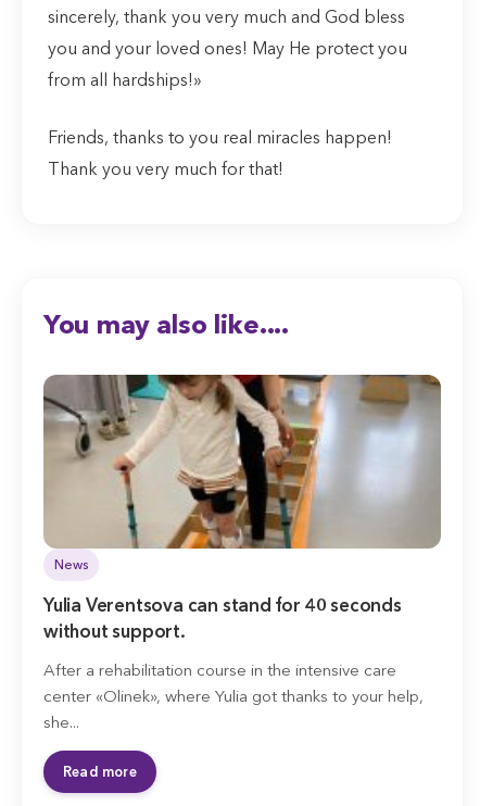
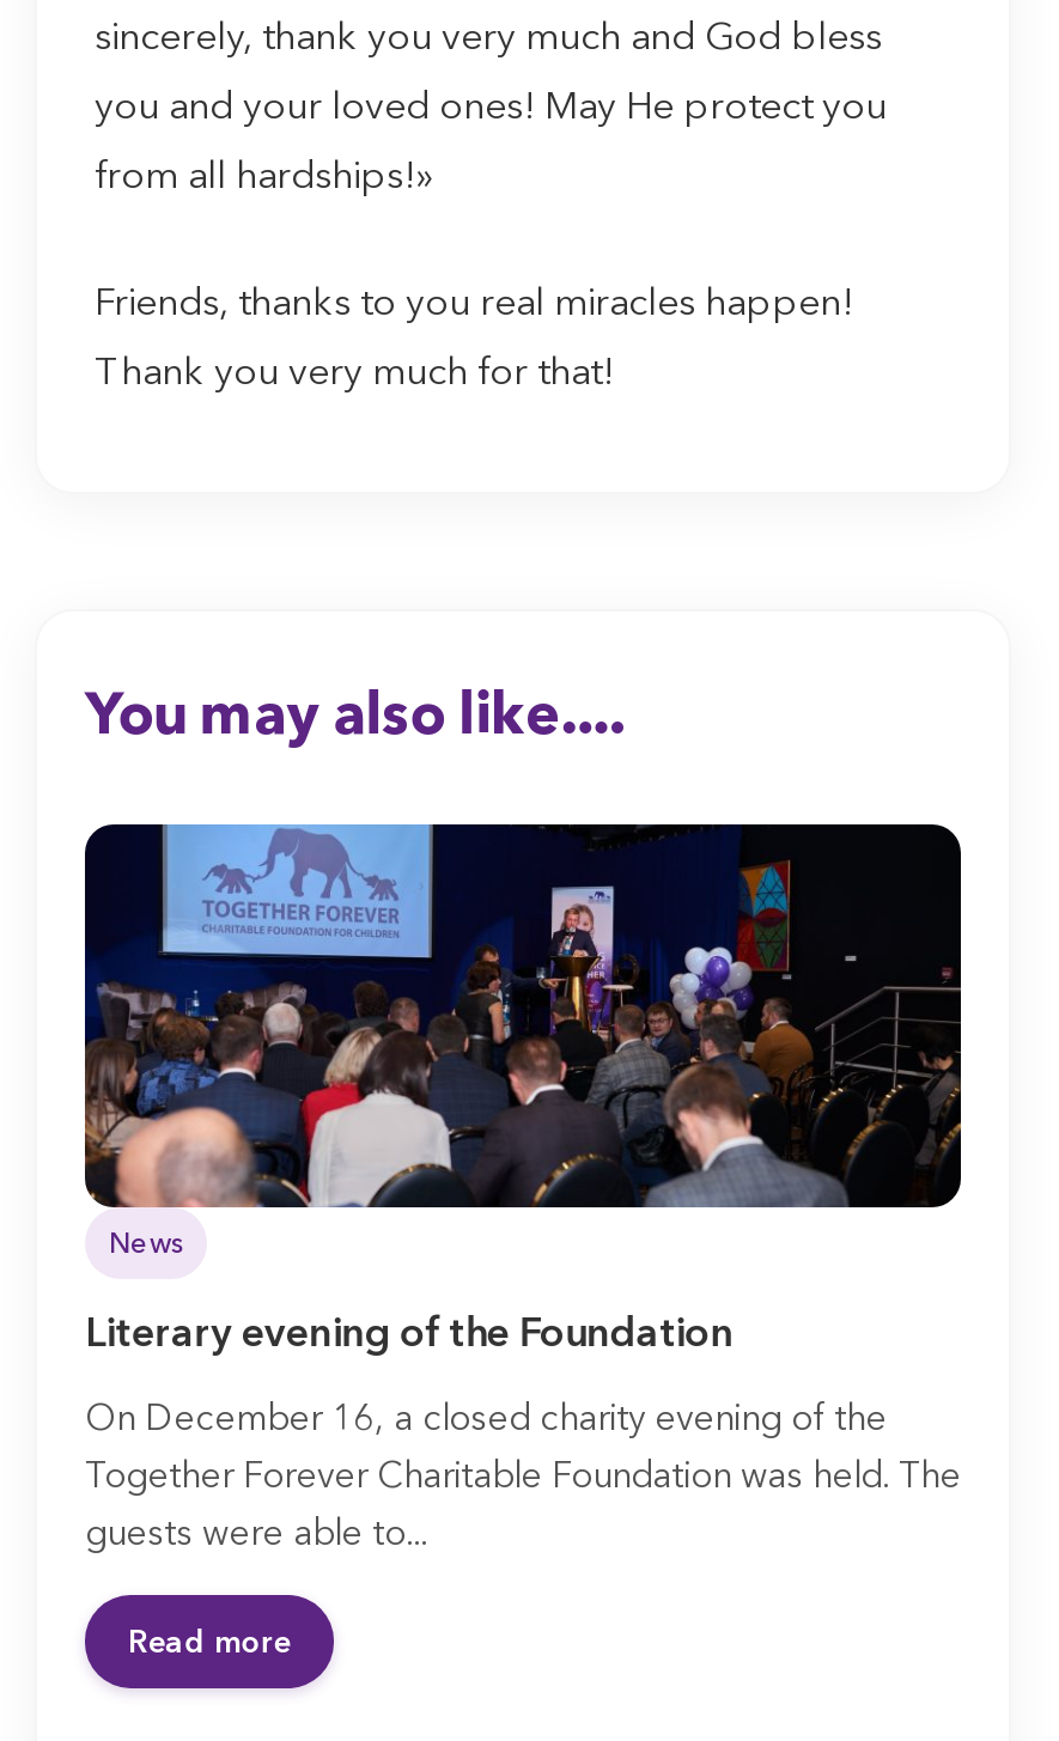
- [image]
- Yulia Verentsova can stand for 40 seconds
- without support.
+ [image]
+ Literary evening of the Foundation

- After a rehabilitation course in the intensive care
- center «Olinek», where Yulia got thanks to your help,
- she...
+ On December 16, a closed charity evening of the
+ Together Forever Charitable Foundation was held. The
+ guests were able to...
